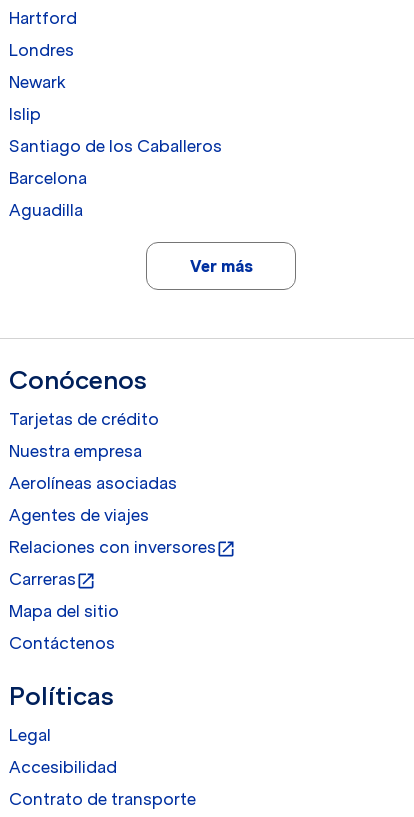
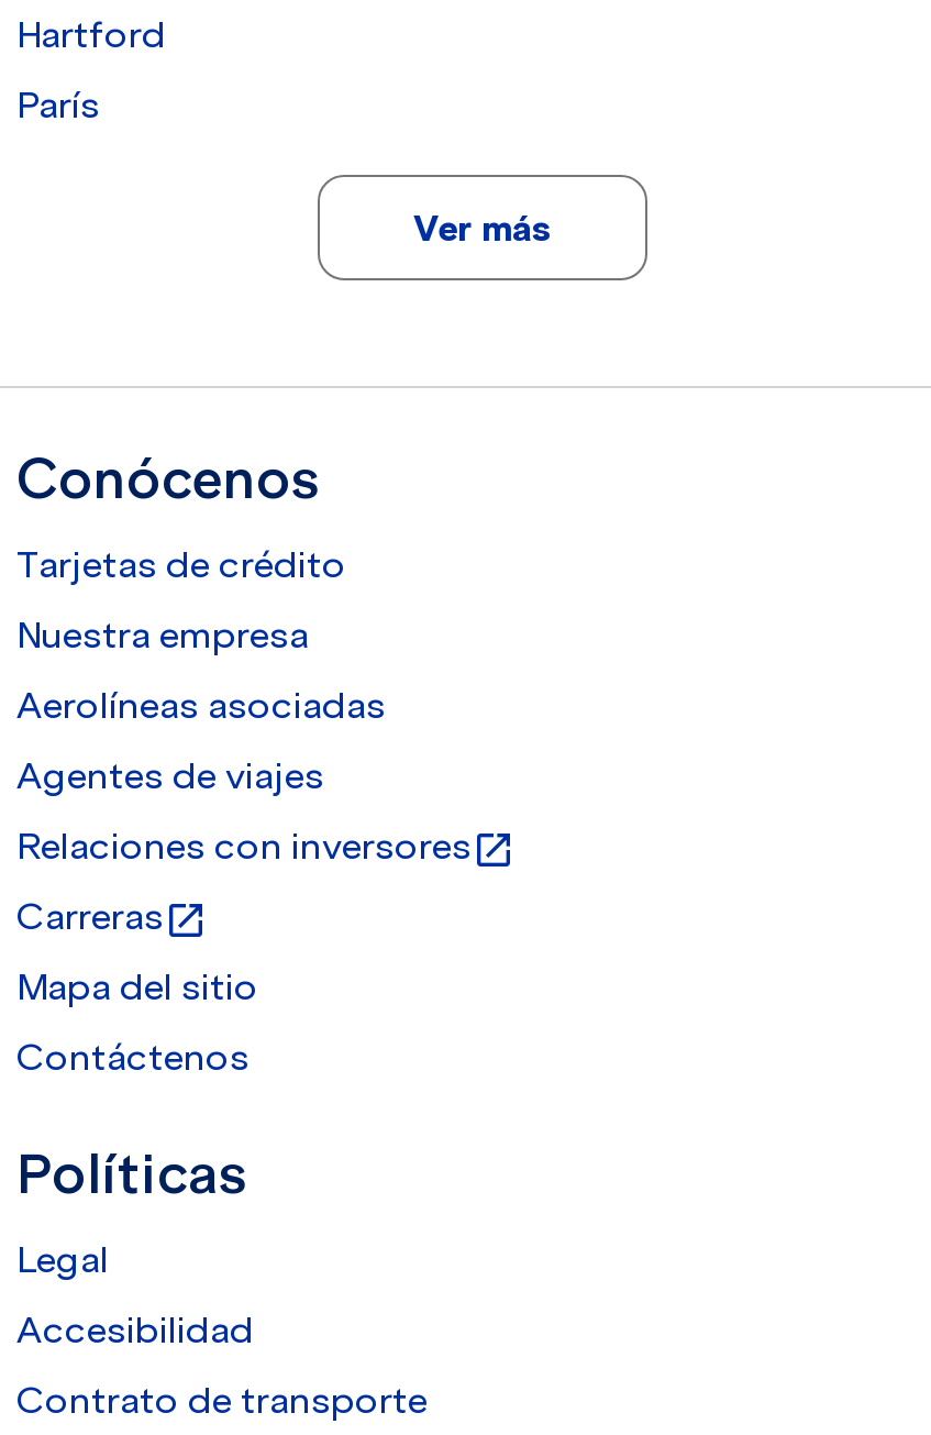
- Londres
- Newark
- Islip
- Santiago de los Caballeros
- Barcelona
- Aguadilla
+ París
